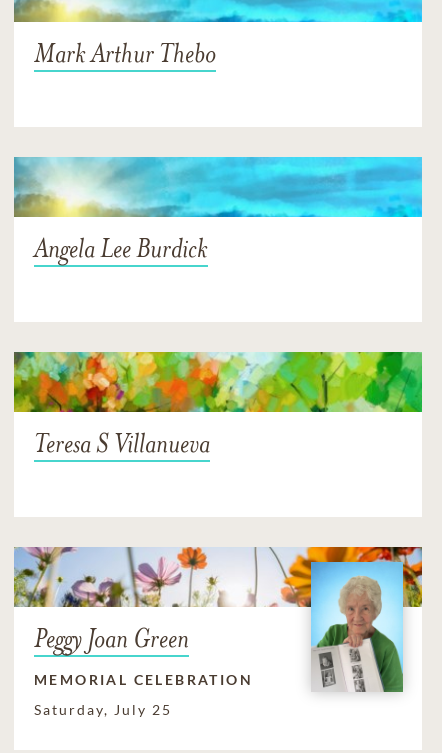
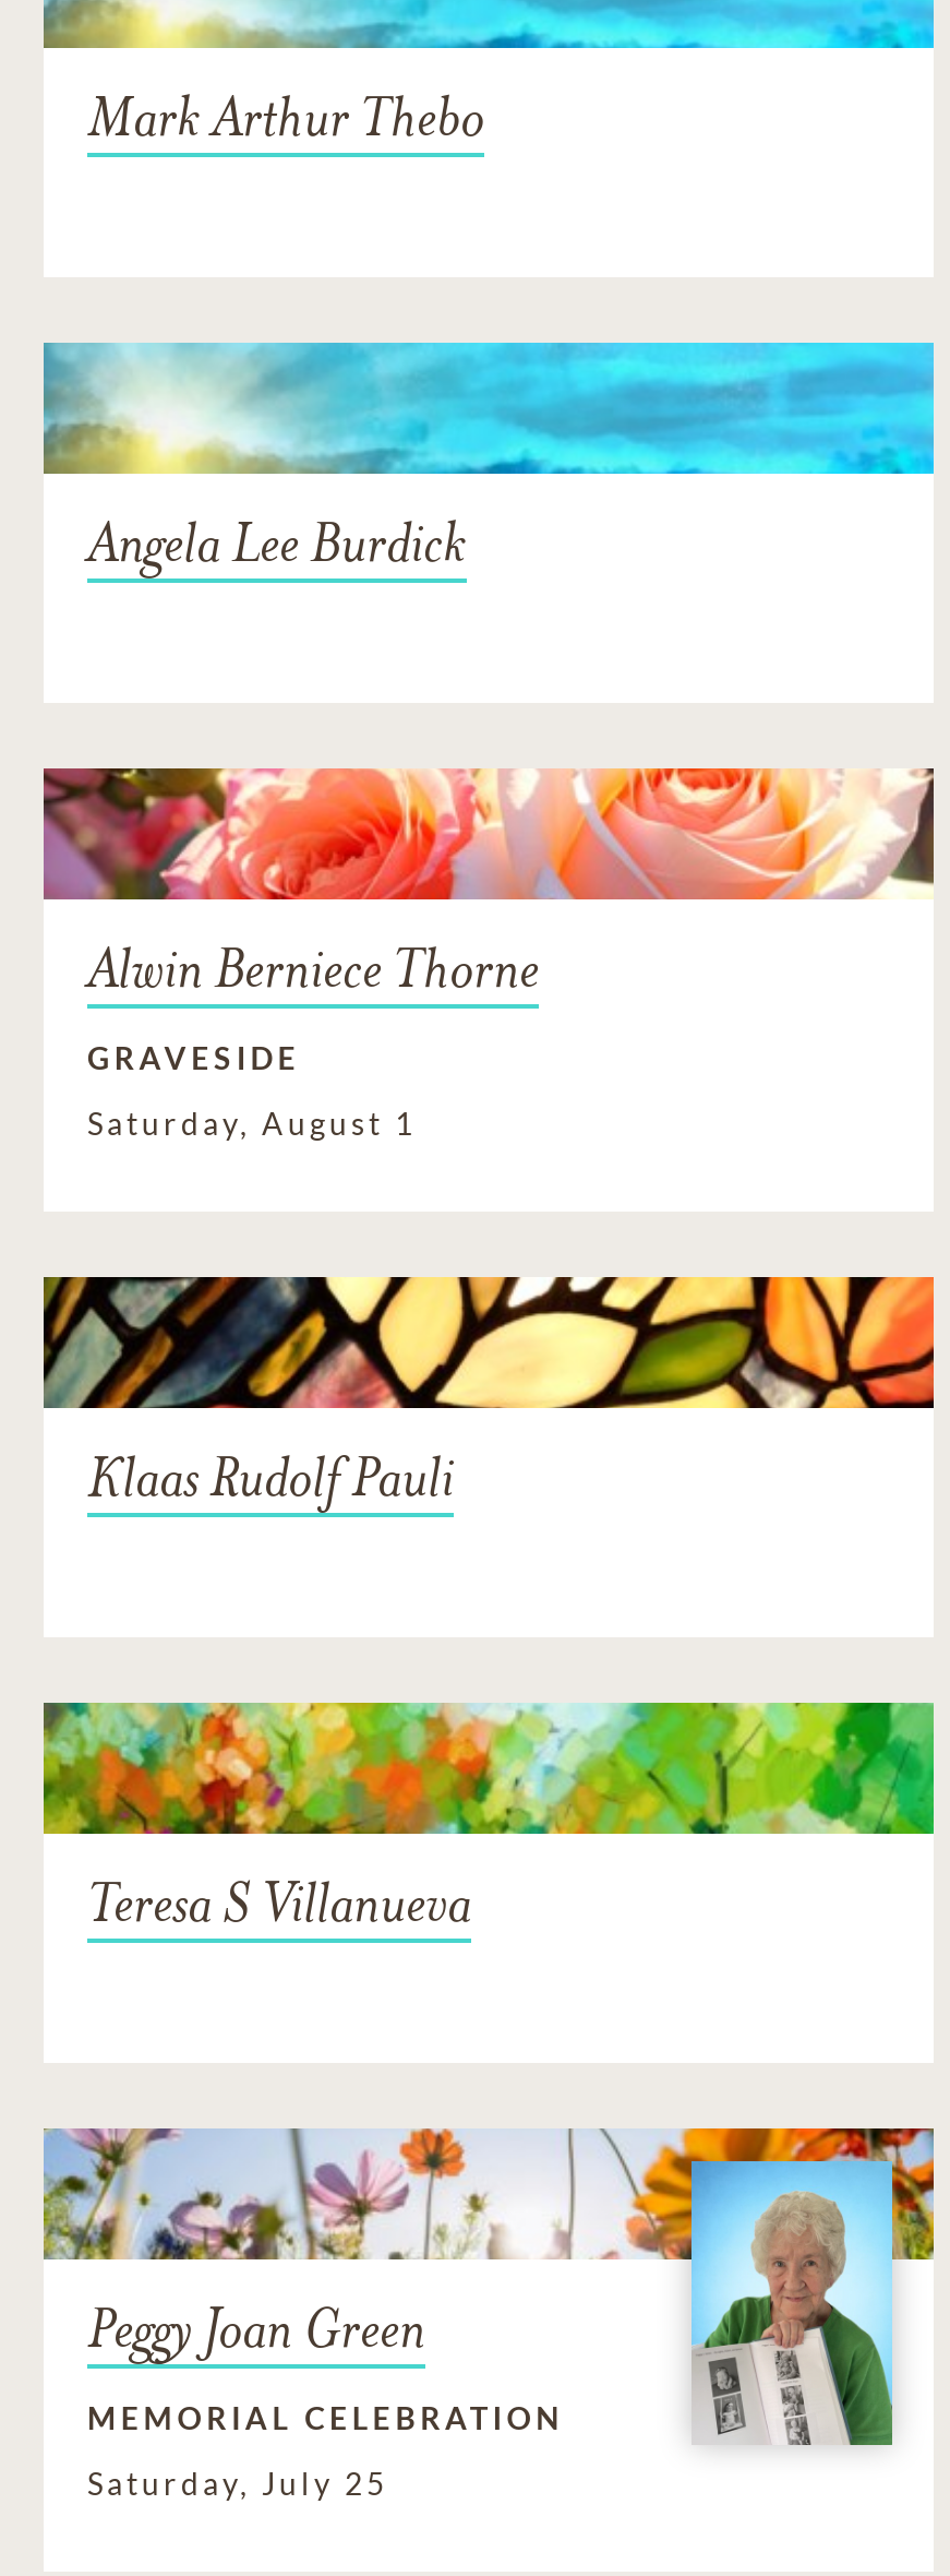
+ [image]
+ Alwin Berniece Thorne
+ GRAVESIDE
+ Saturday, August 1

+ [image]
+ Klaas Rudolf Pauli
